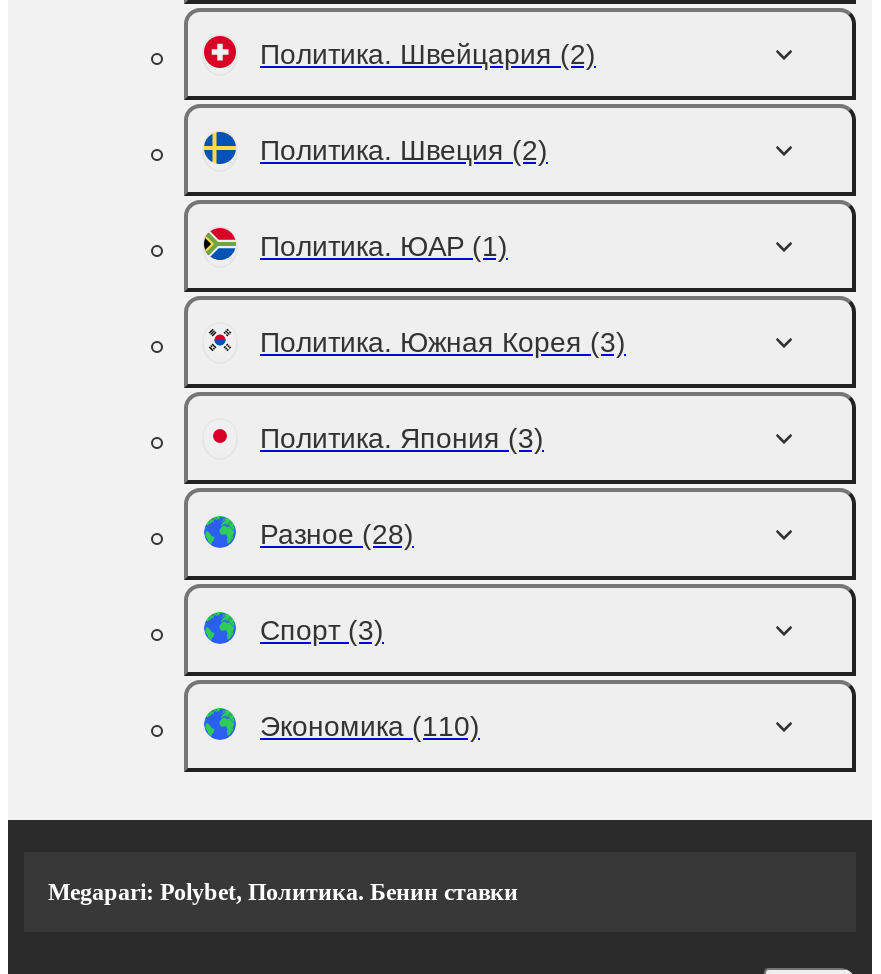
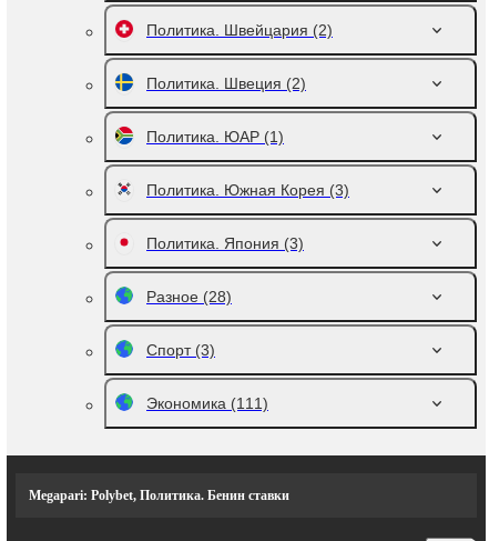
- Экономика (110)
+ Экономика (111)
